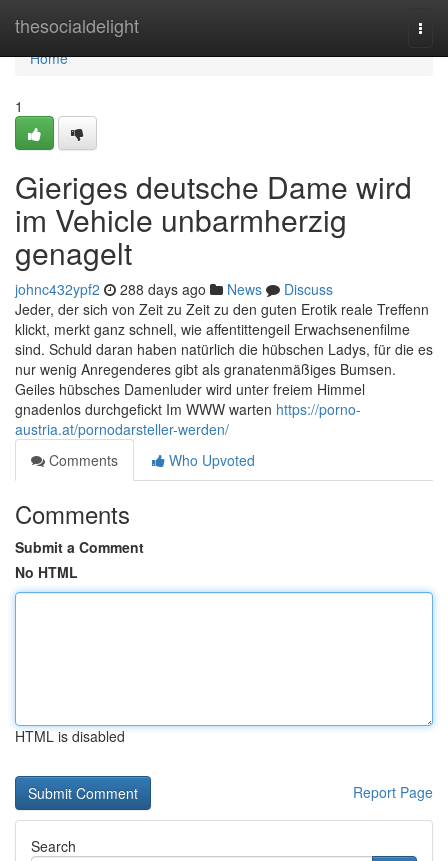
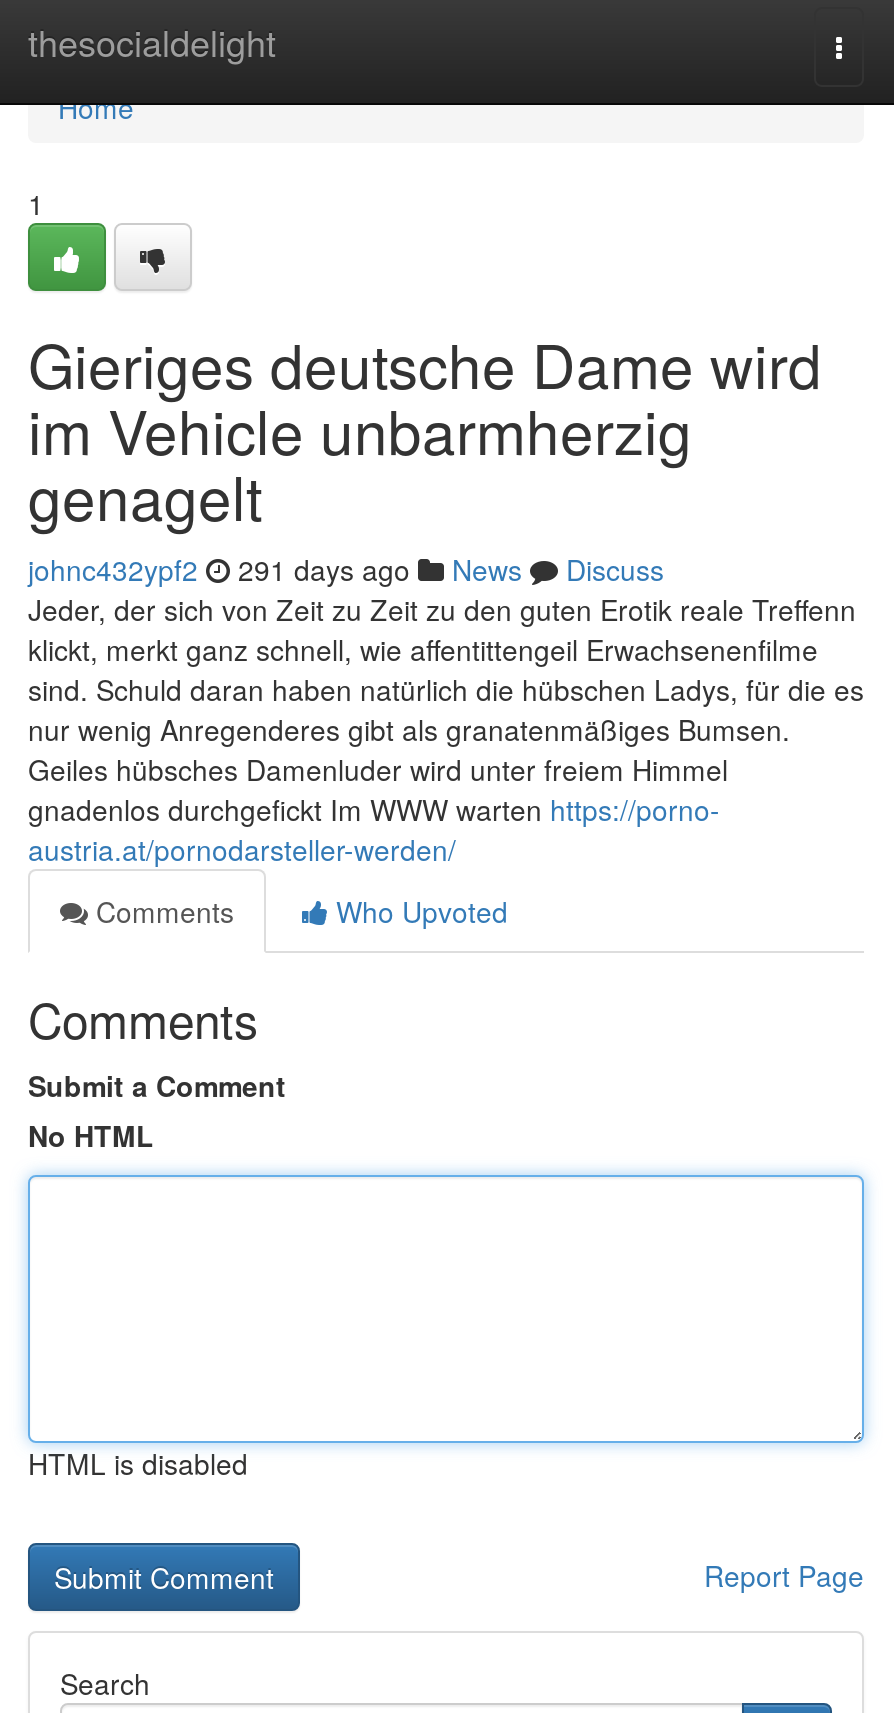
- johnc432ypf2 288 days ago News Discuss
+ johnc432ypf2 291 days ago News Discuss
